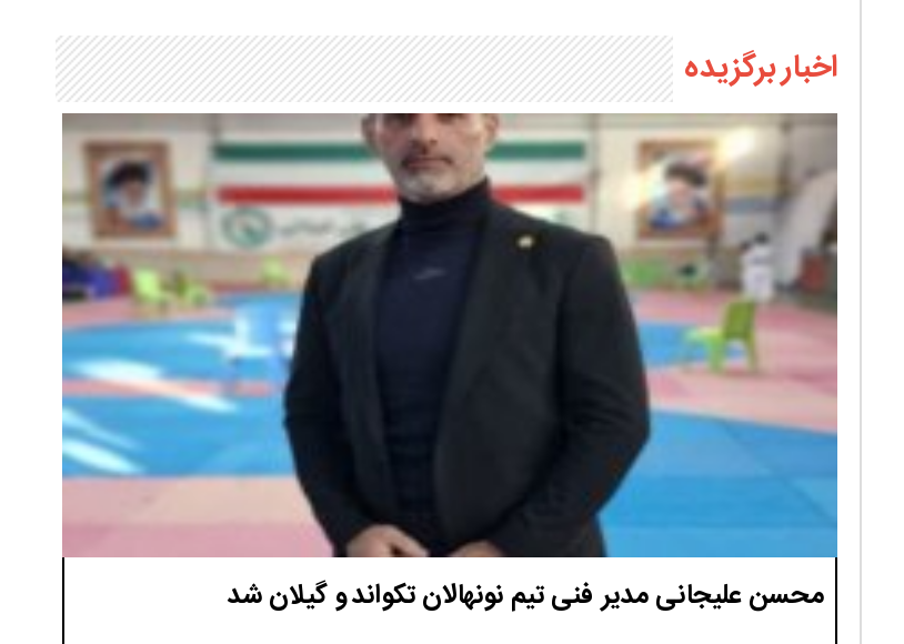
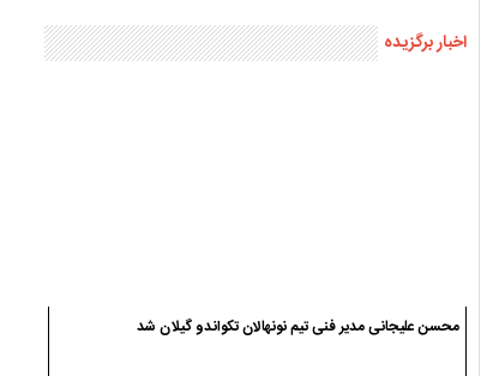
- [image]
